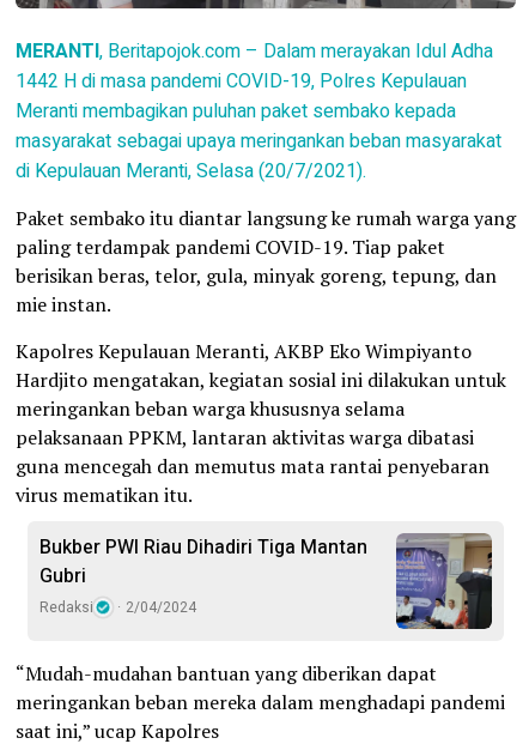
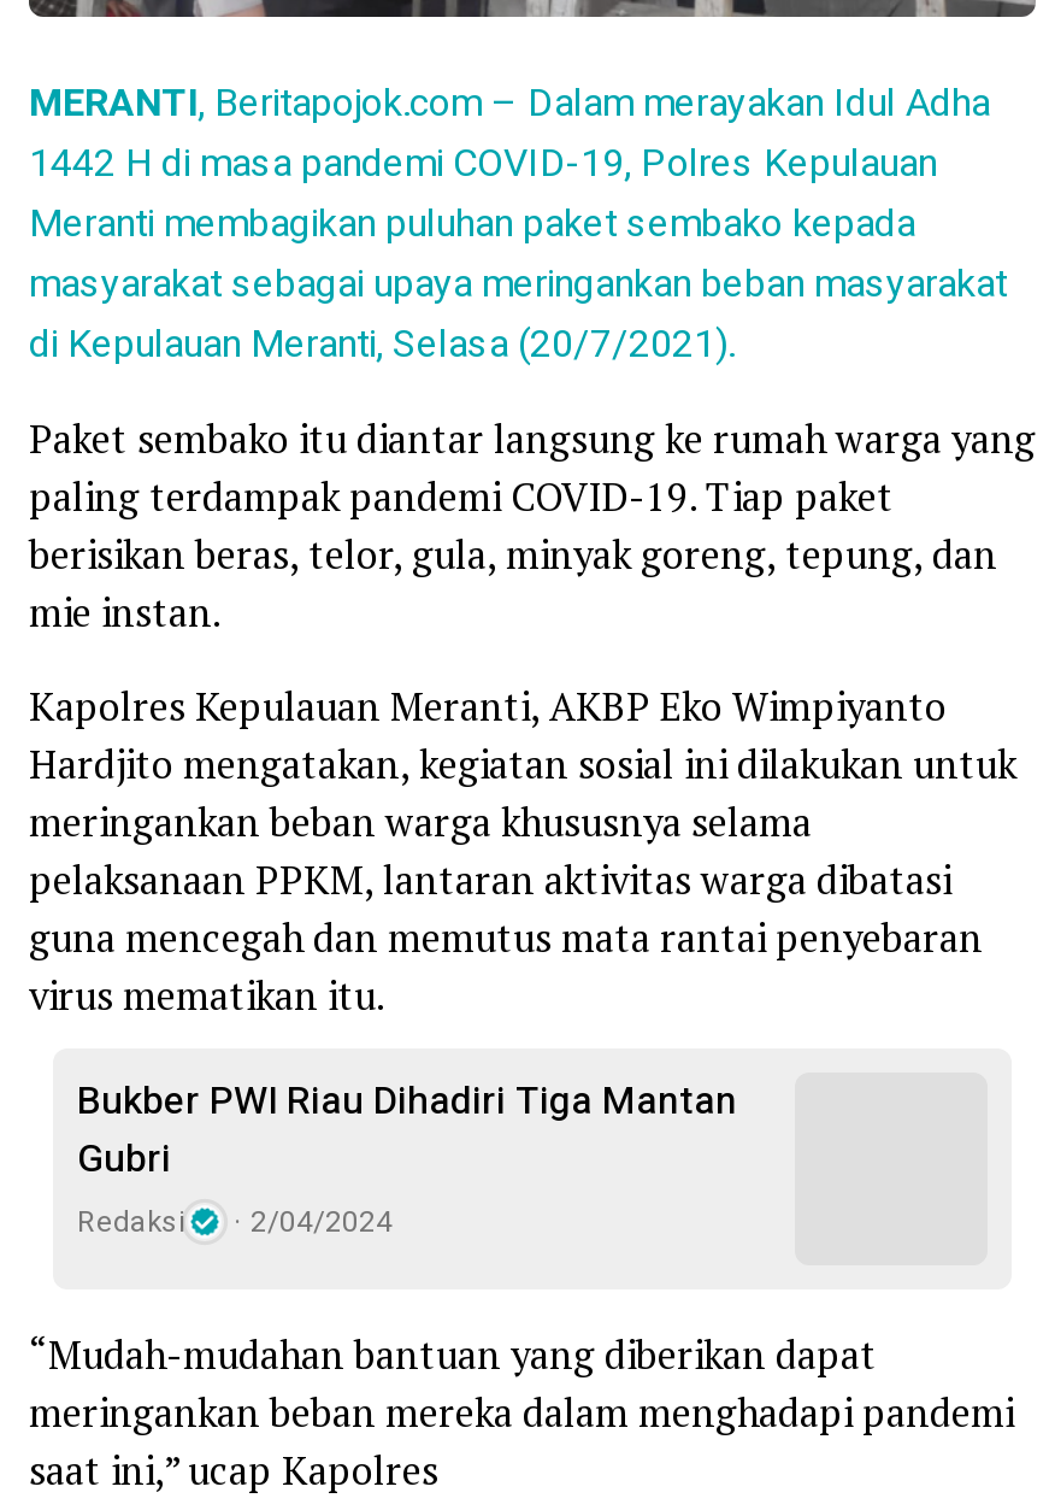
- [image]
